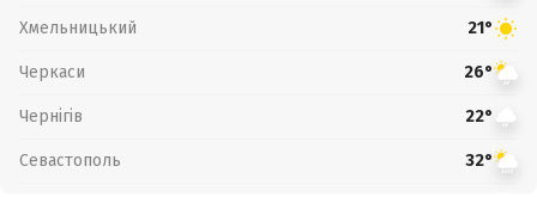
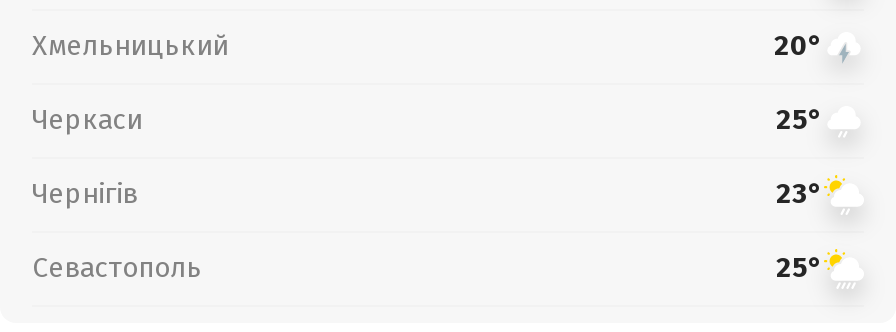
- 21°
+ 20°

- 26°
+ 25°

- 22°
+ 23°

- 32°
+ 25°
